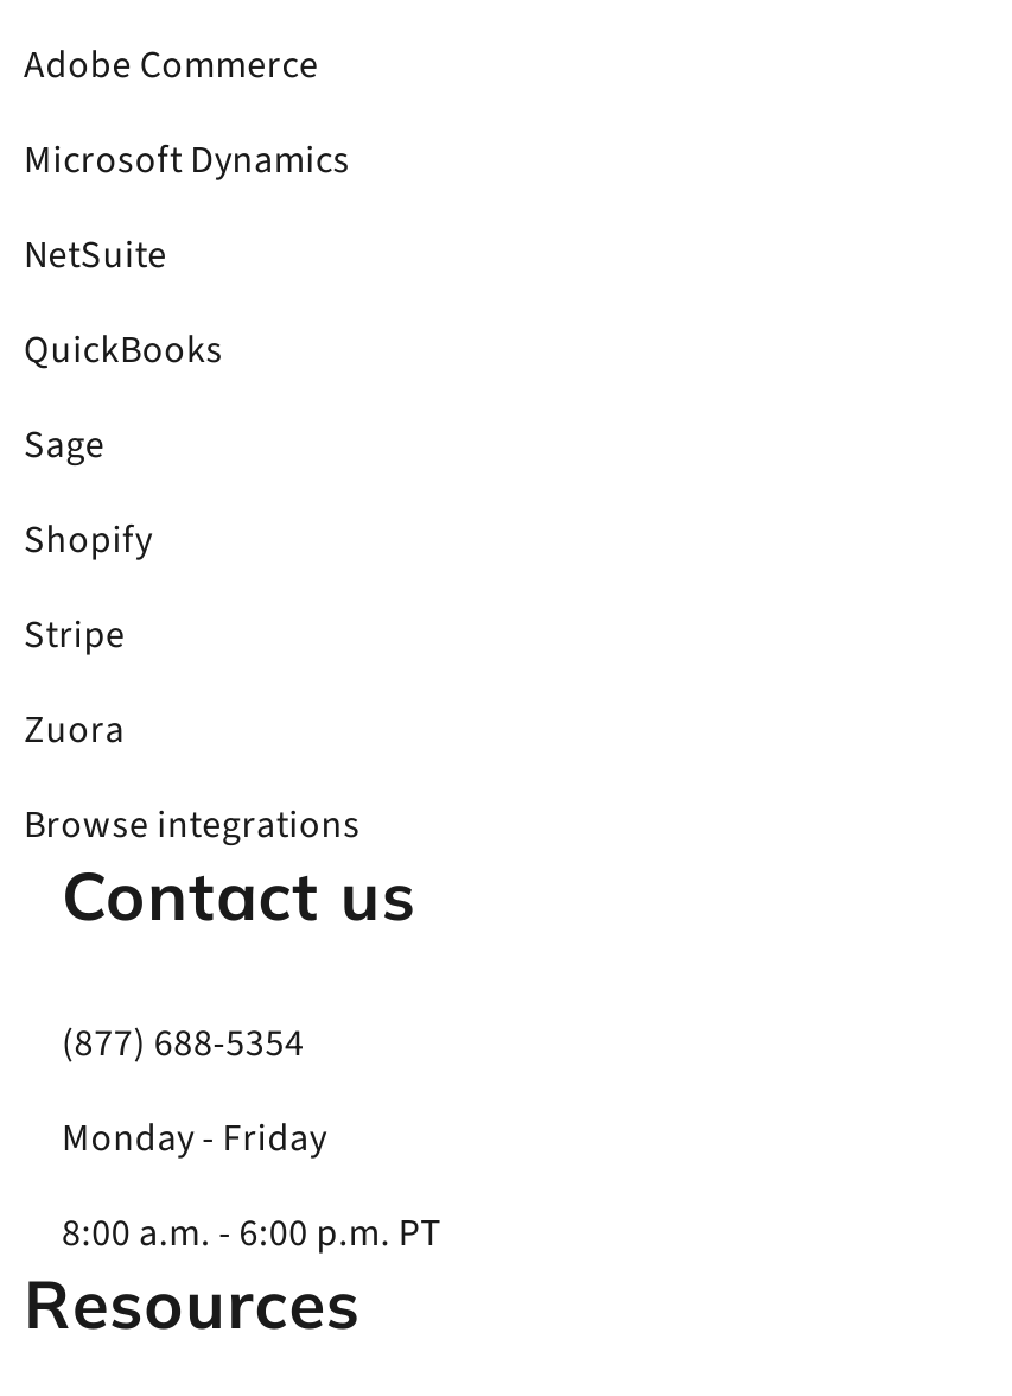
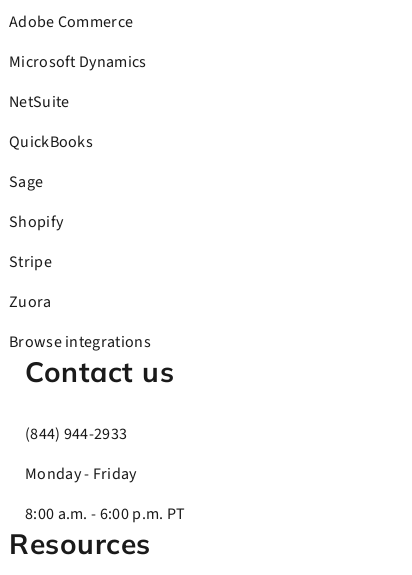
- (877) 688-5354
+ (844) 944-2933
